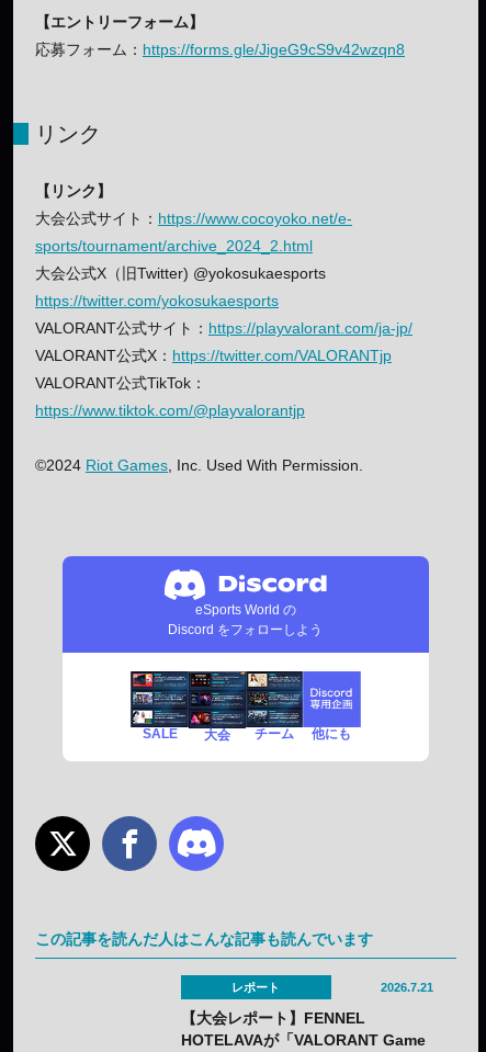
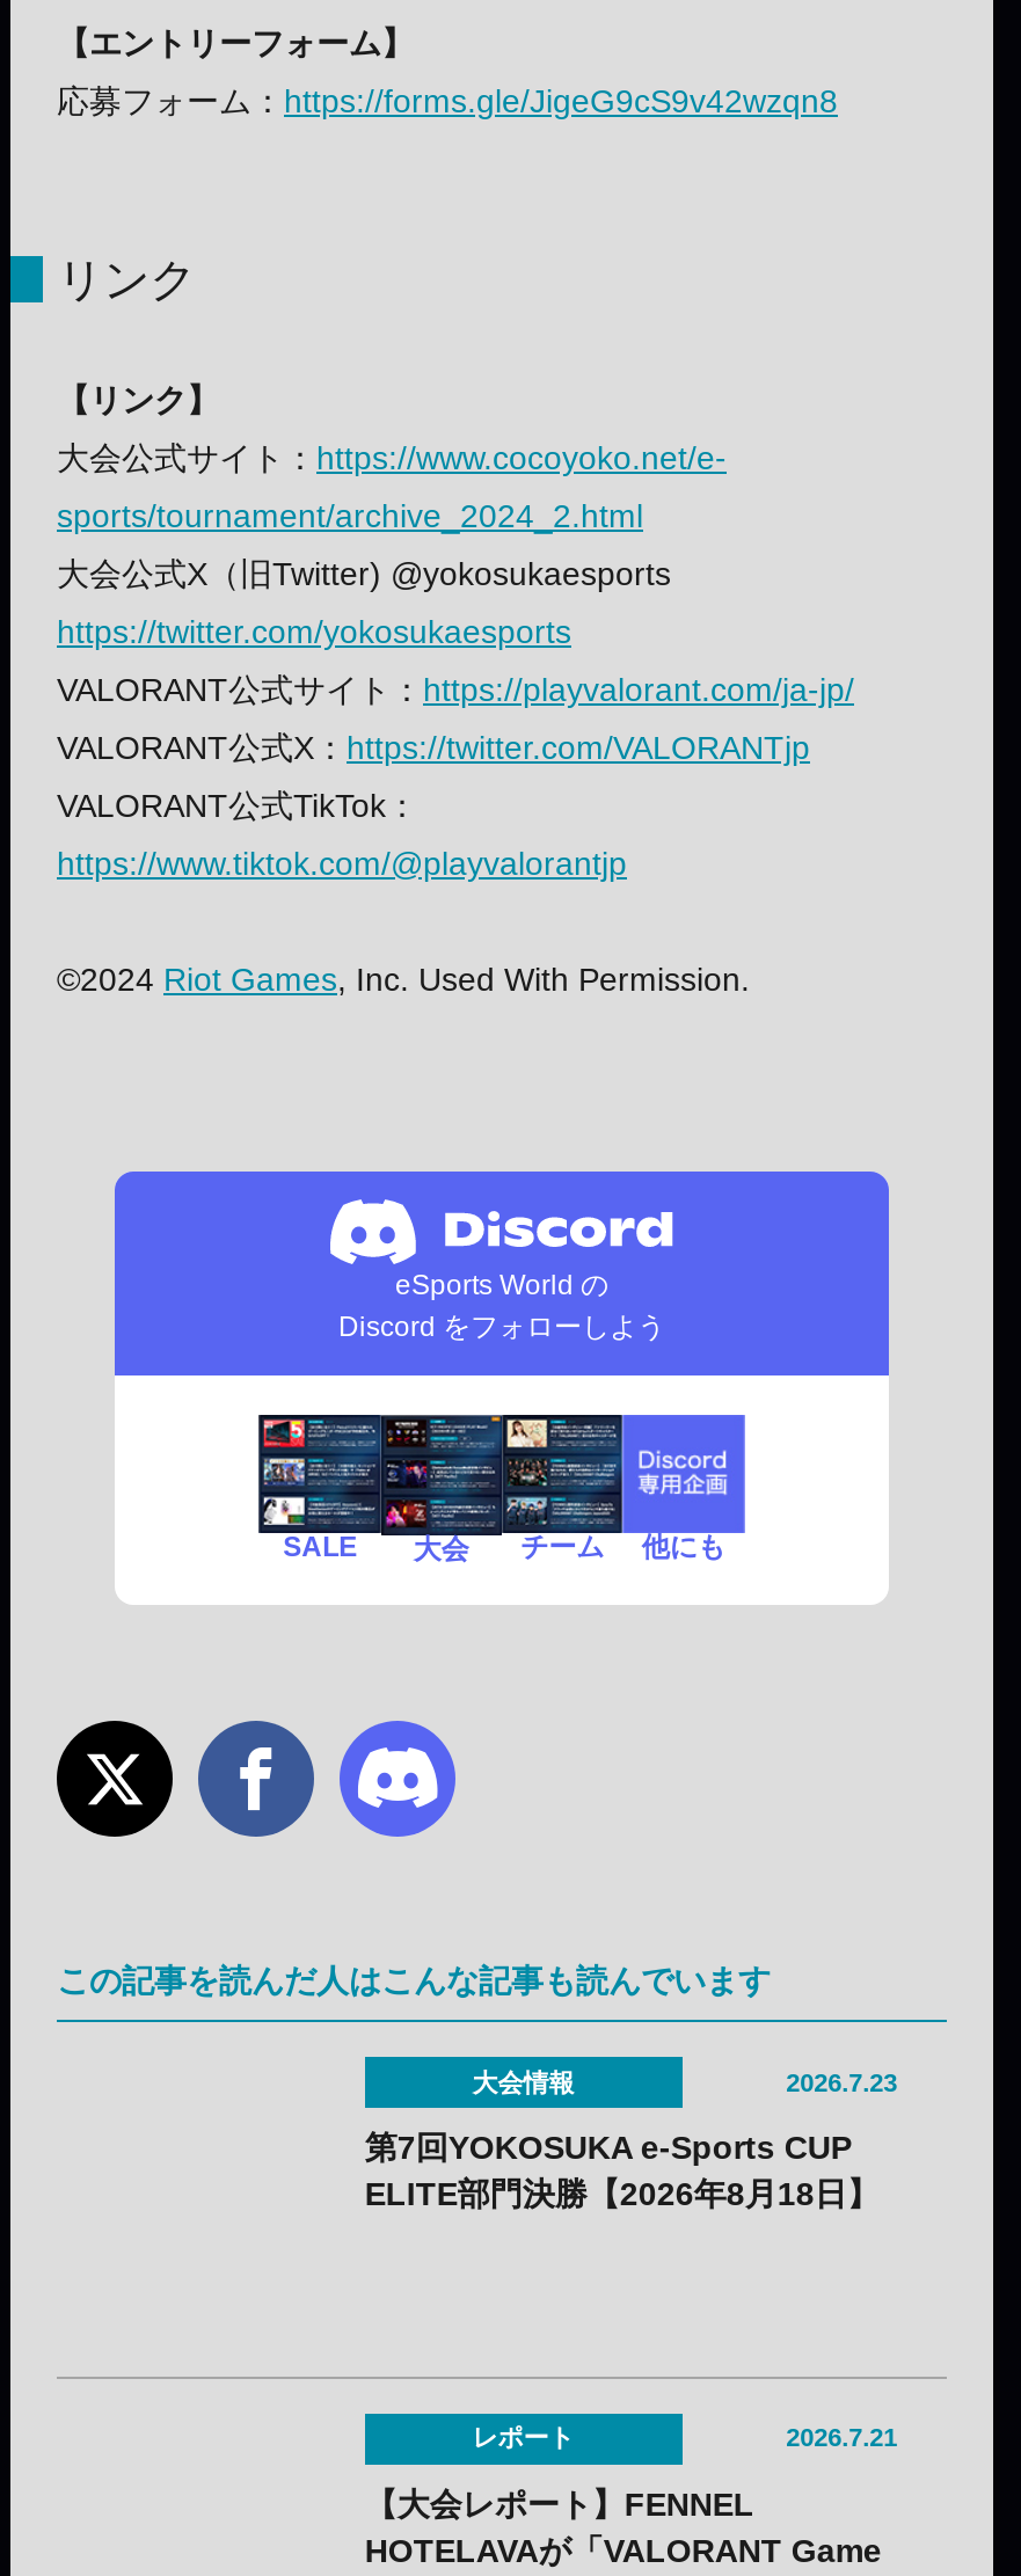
+ 大会情報
+ 2026.7.23
+ 第7回YOKOSUKA e-Sports CUP
+ ELITE部門決勝【2026年8月18日】
